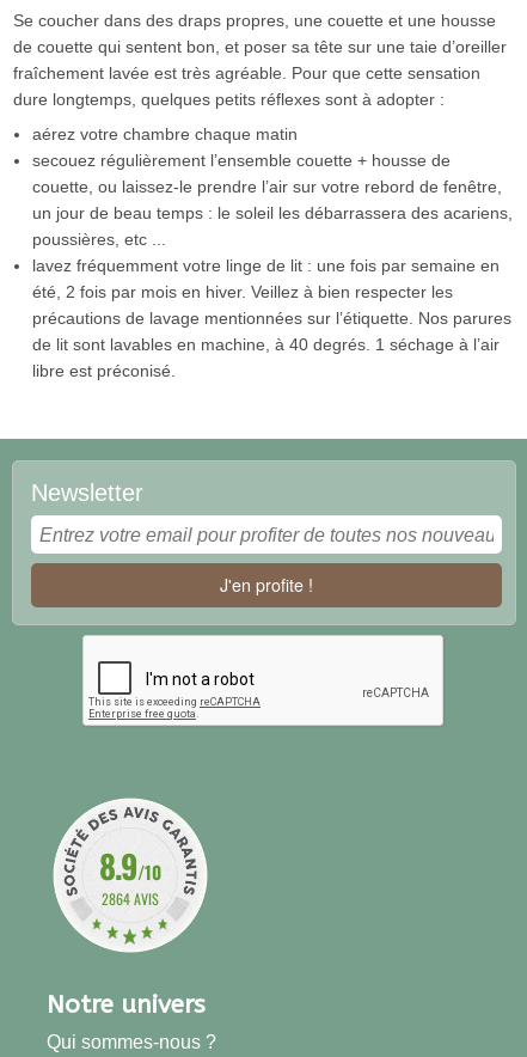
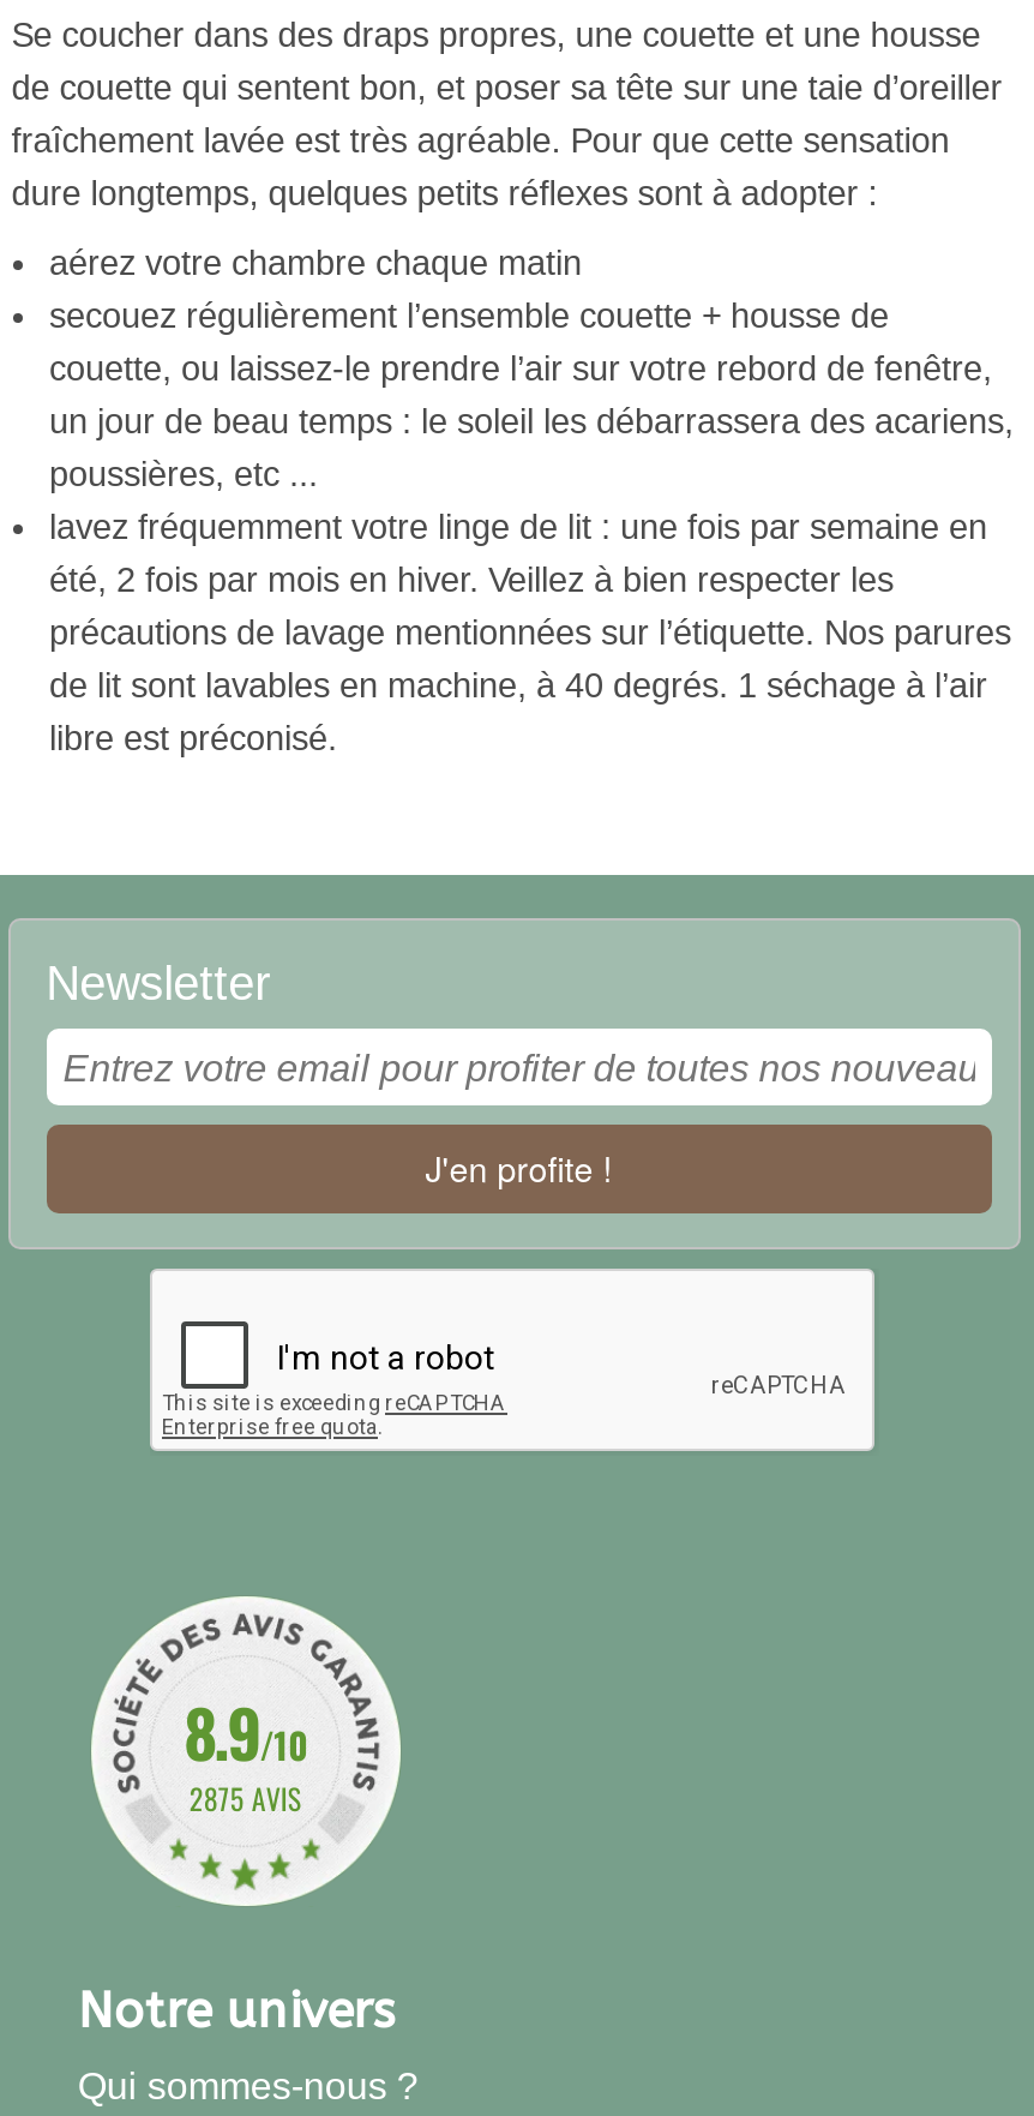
- 2864 AVIS
+ 2875 AVIS
